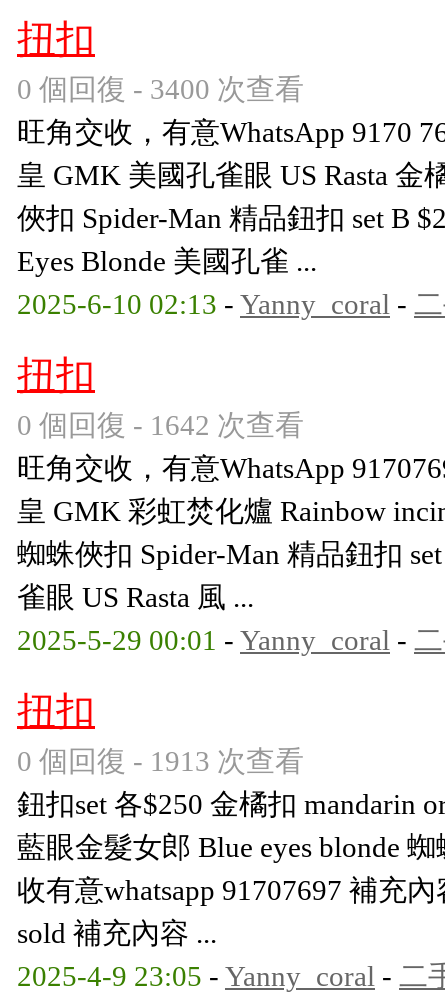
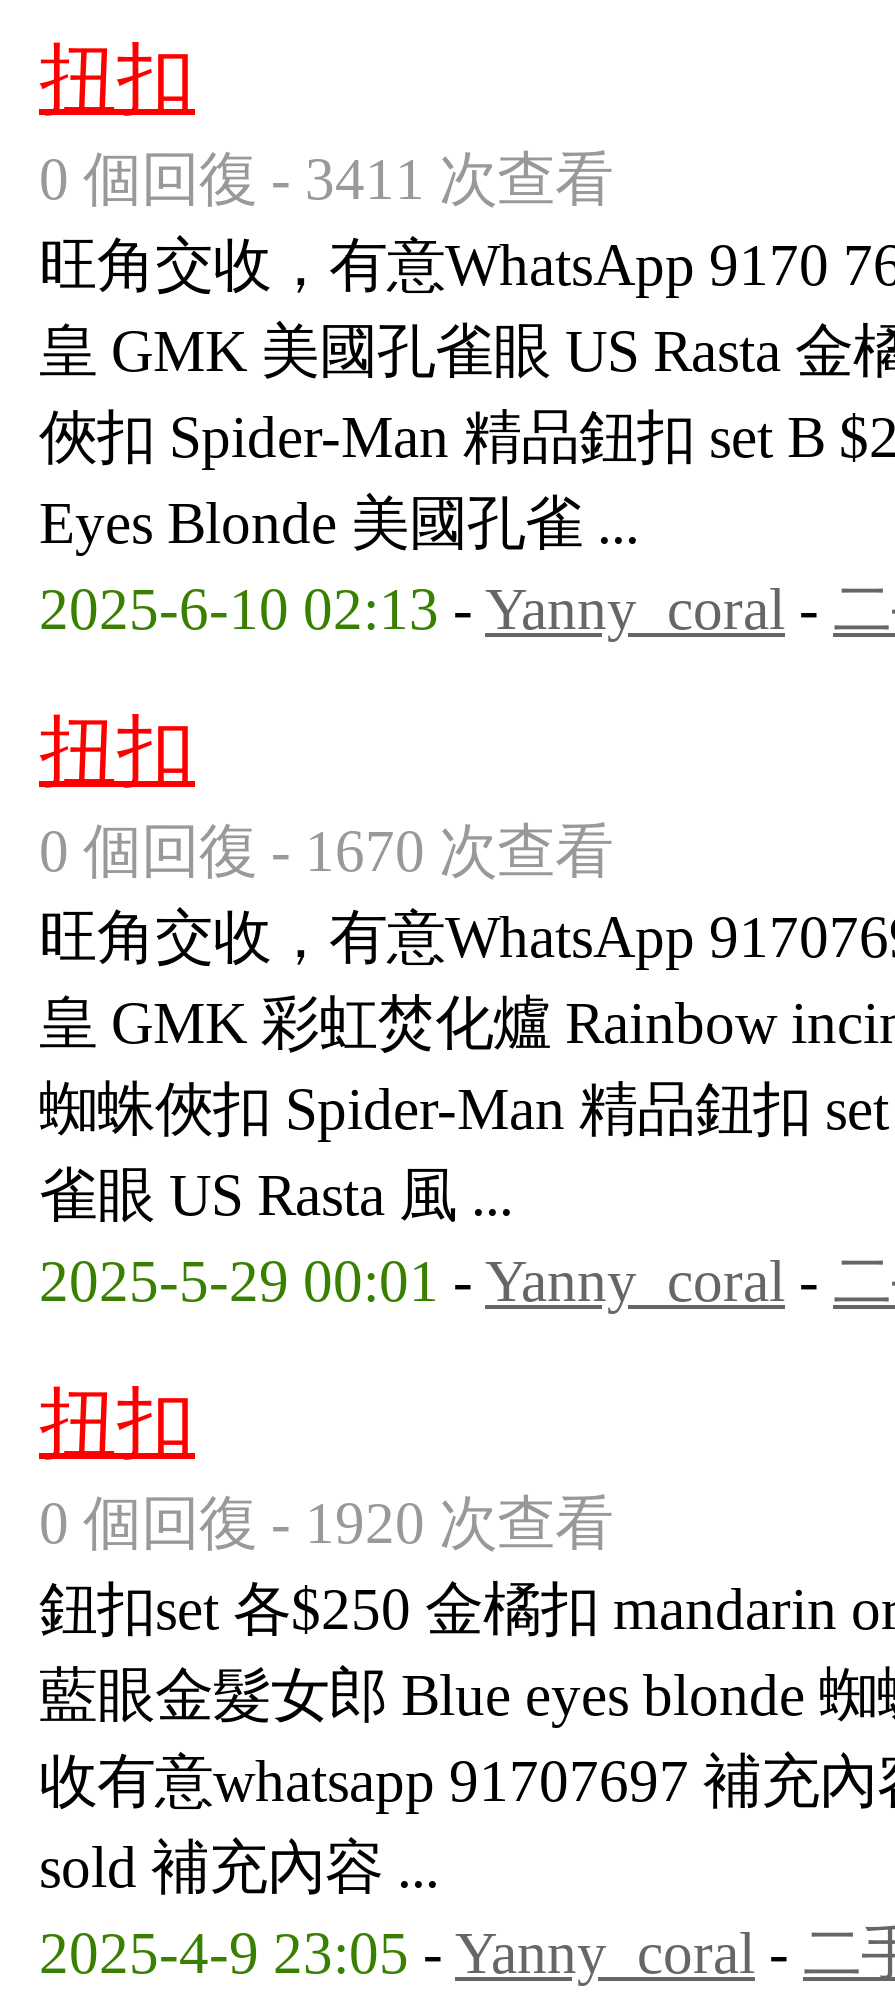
- 0 個回復 - 3400 次查看
+ 0 個回復 - 3411 次查看

- 0 個回復 - 1642 次查看
+ 0 個回復 - 1670 次查看

- 0 個回復 - 1913 次查看
+ 0 個回復 - 1920 次查看
